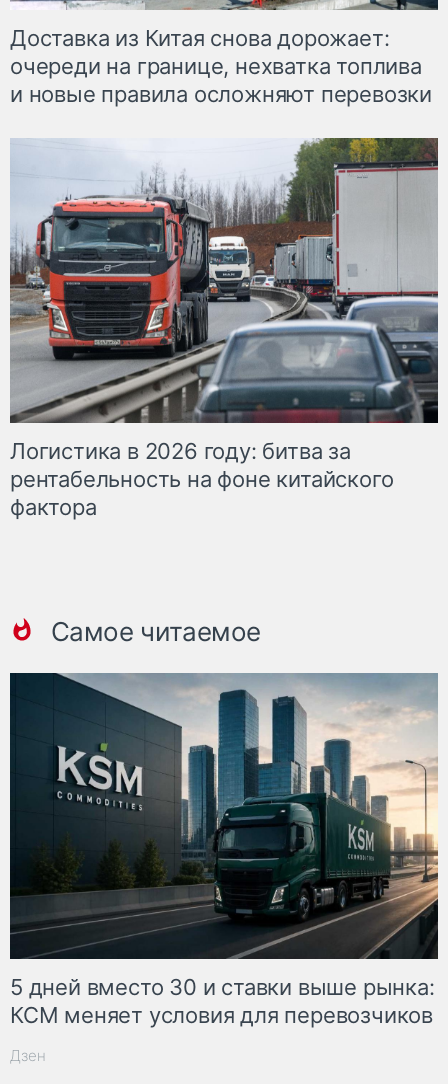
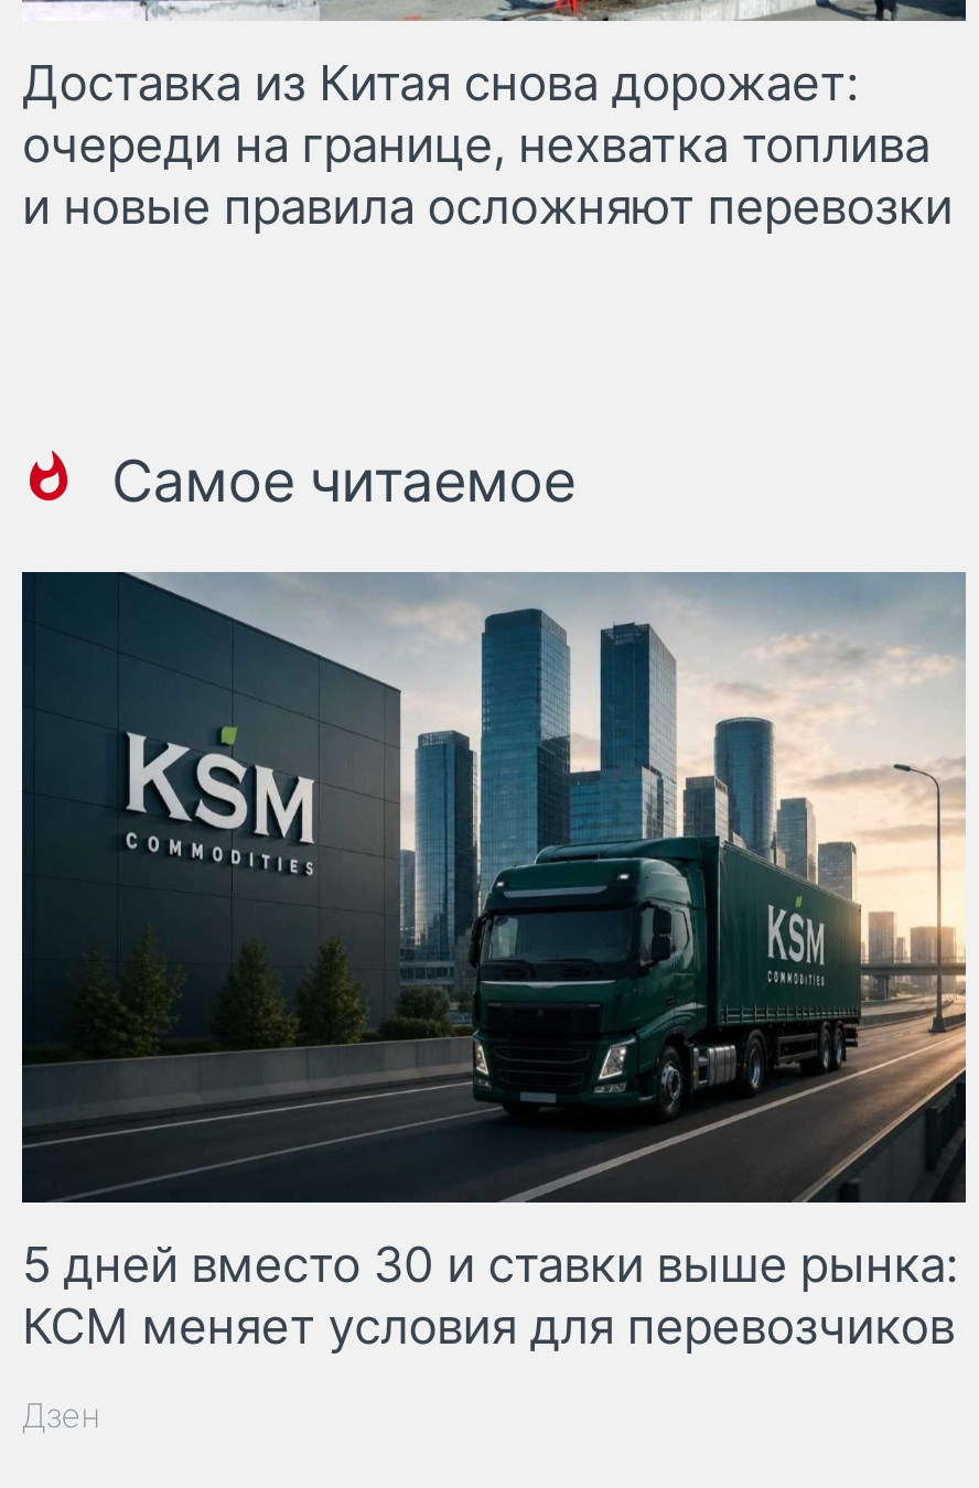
- [image]
- Логистика в 2026 году: битва за
- рентабельность на фоне китайского
- фактора
